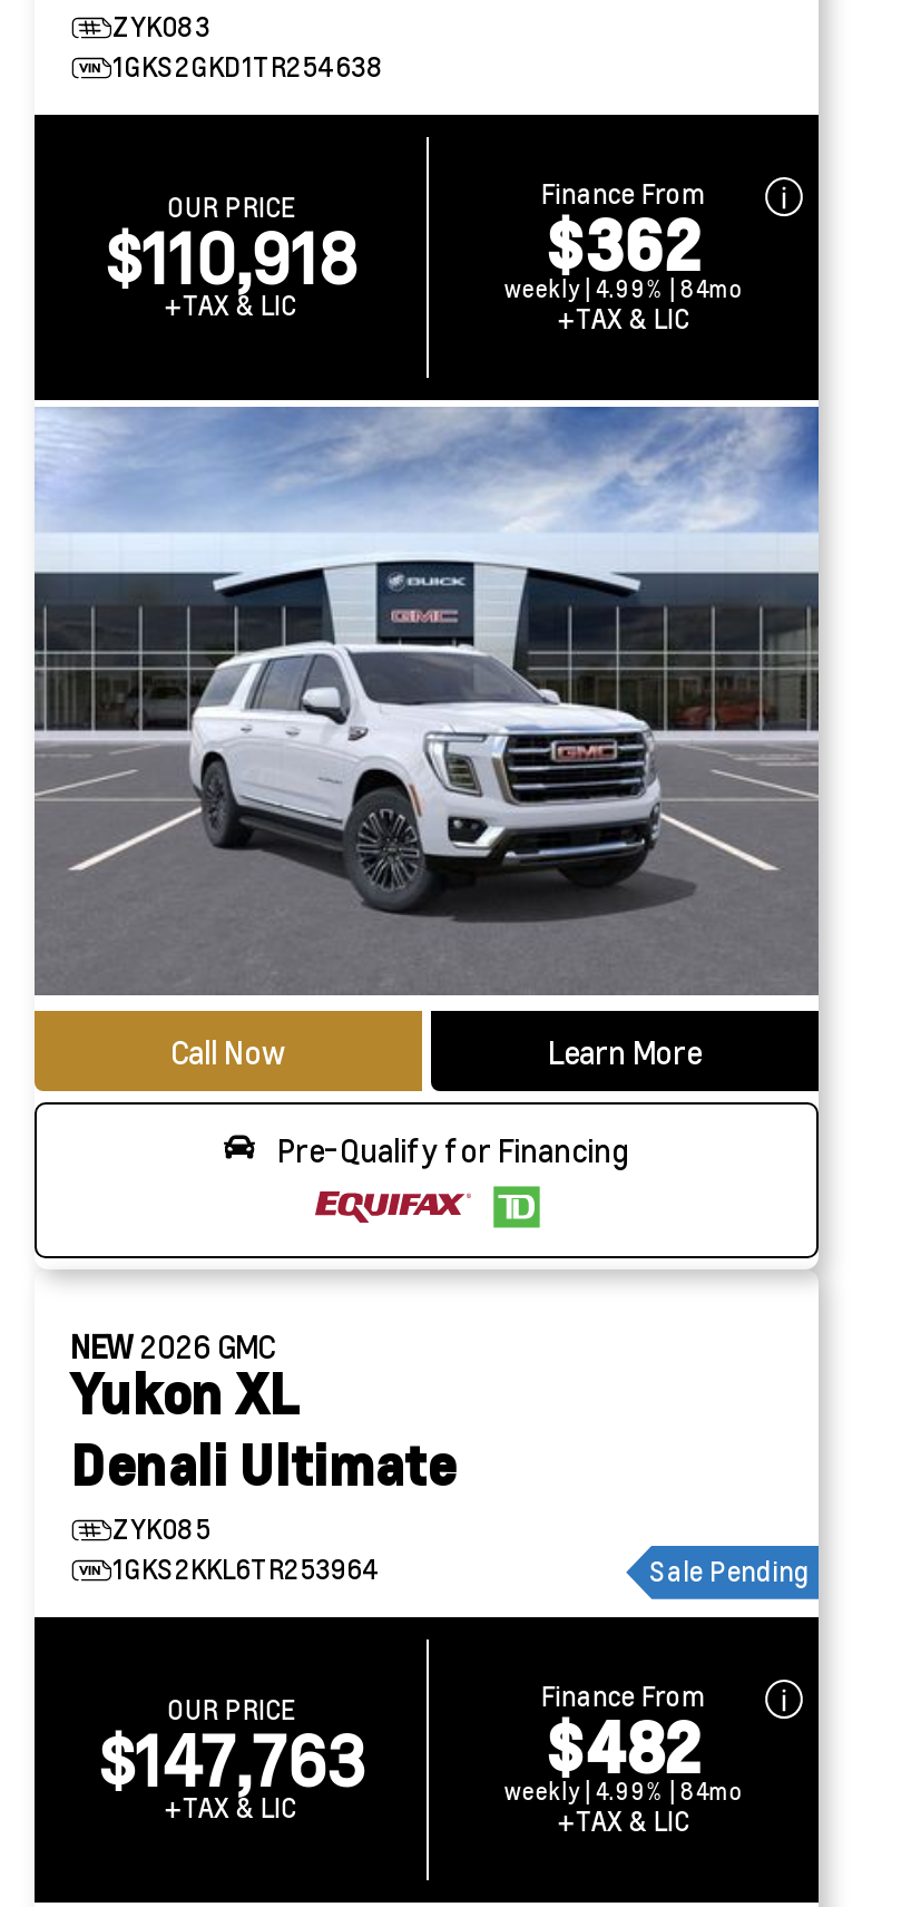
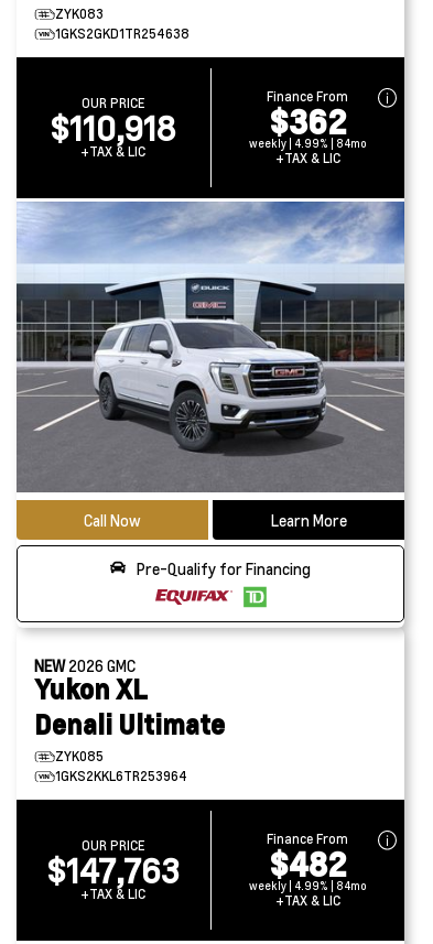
- Sale Pending
